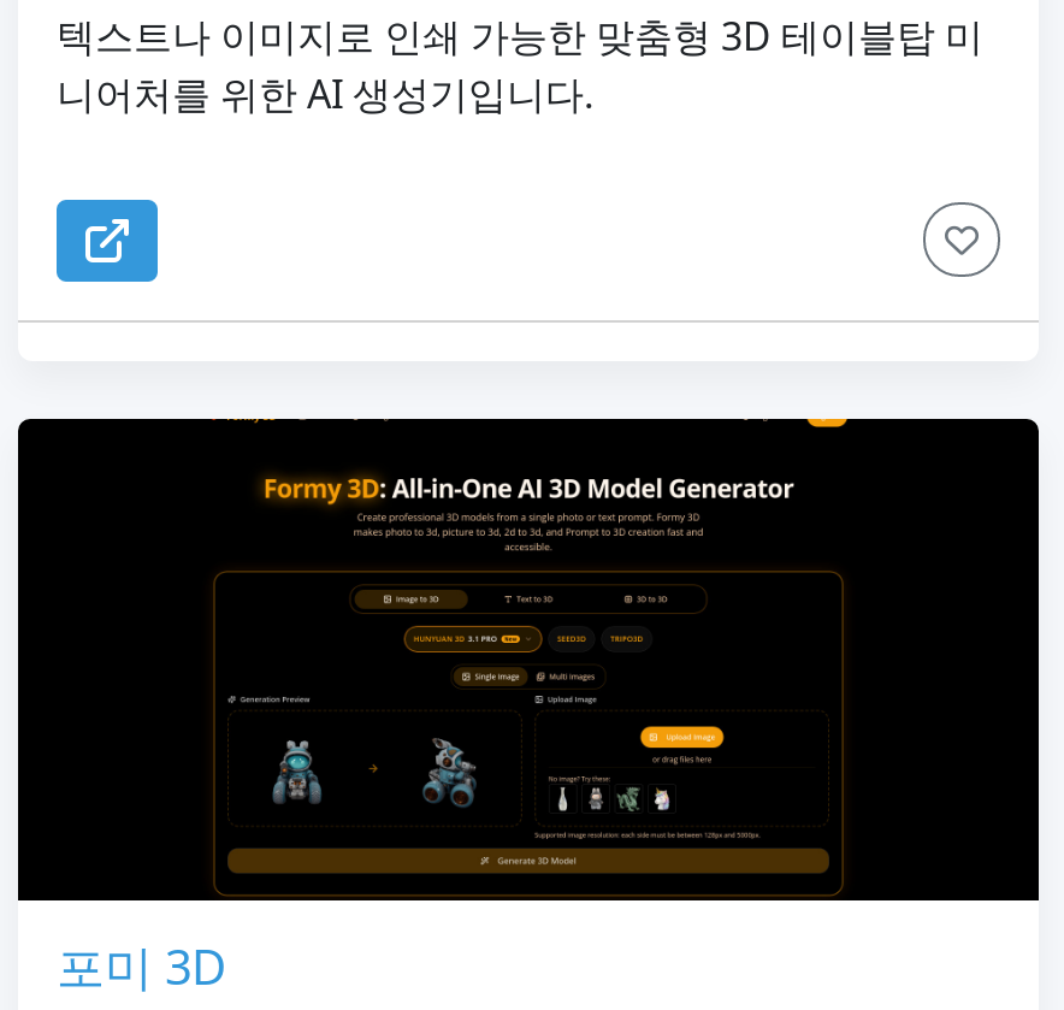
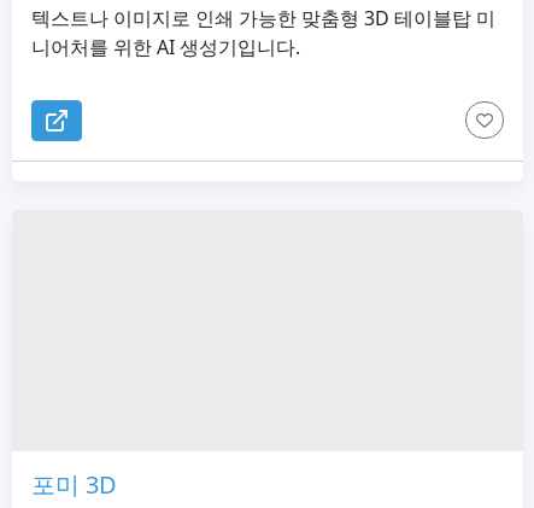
- [image]
